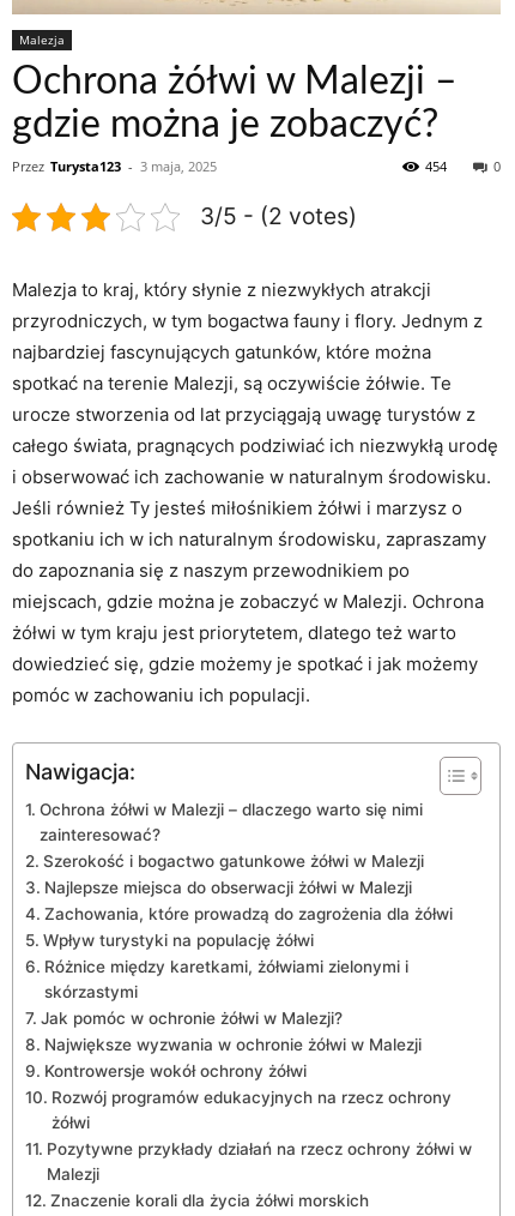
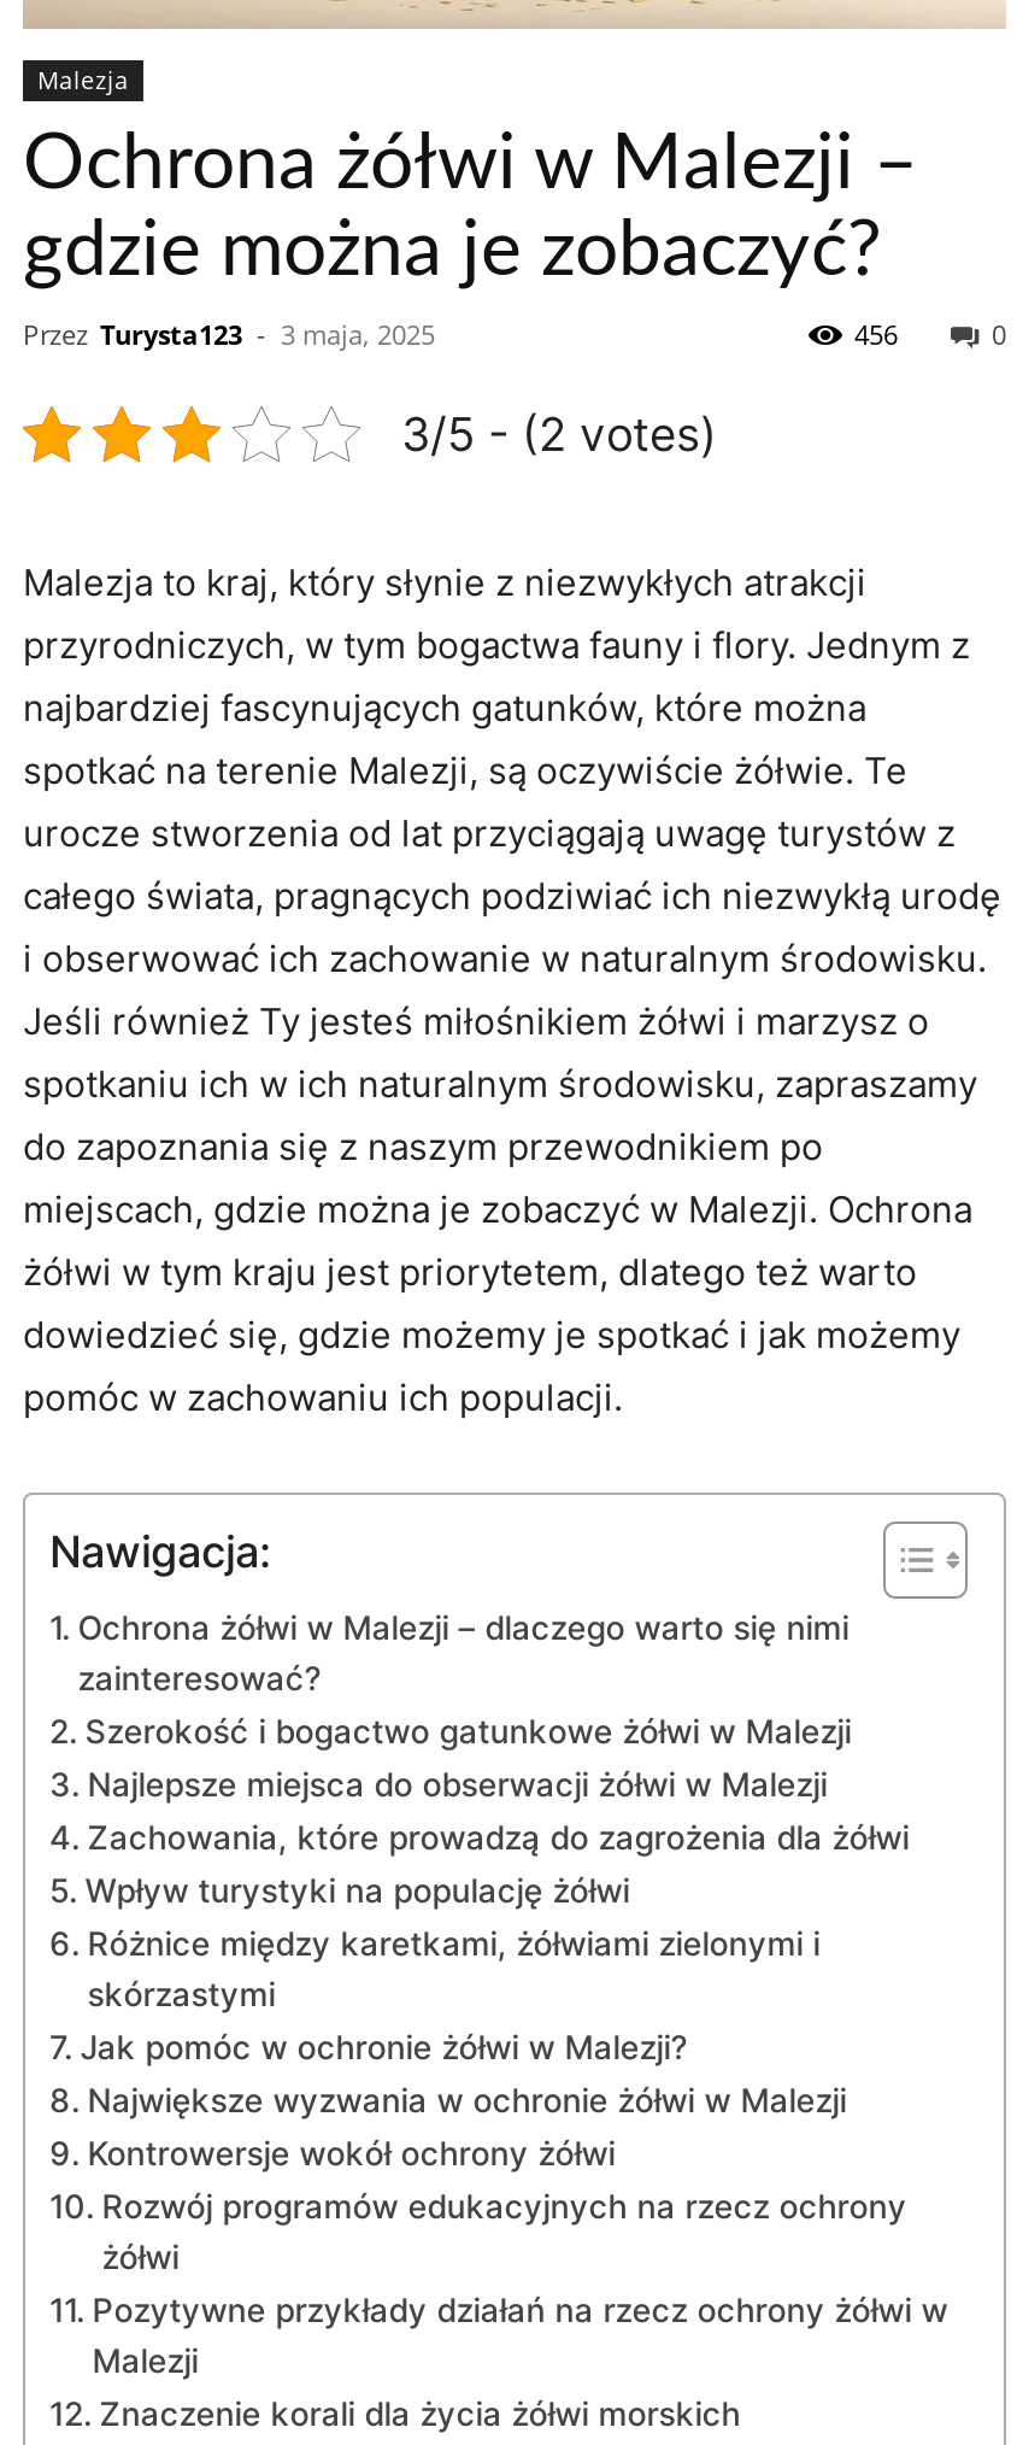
- 454
+ 456
